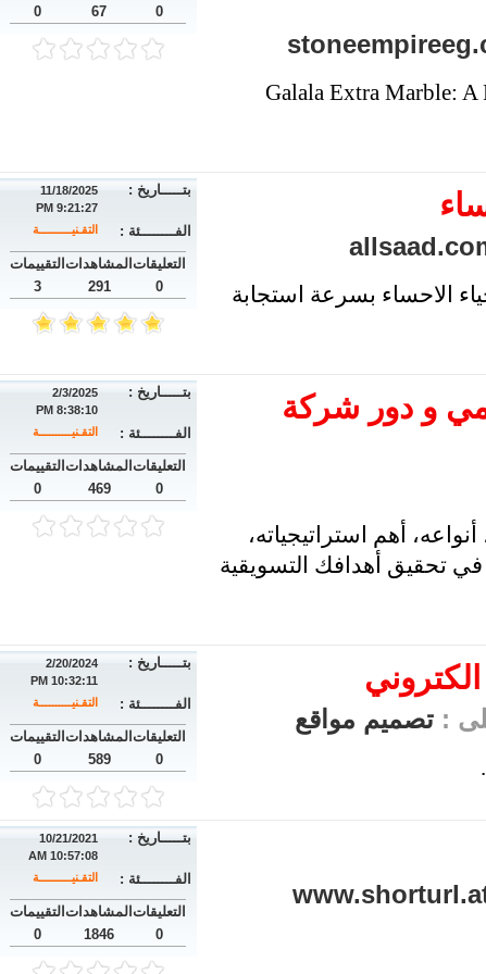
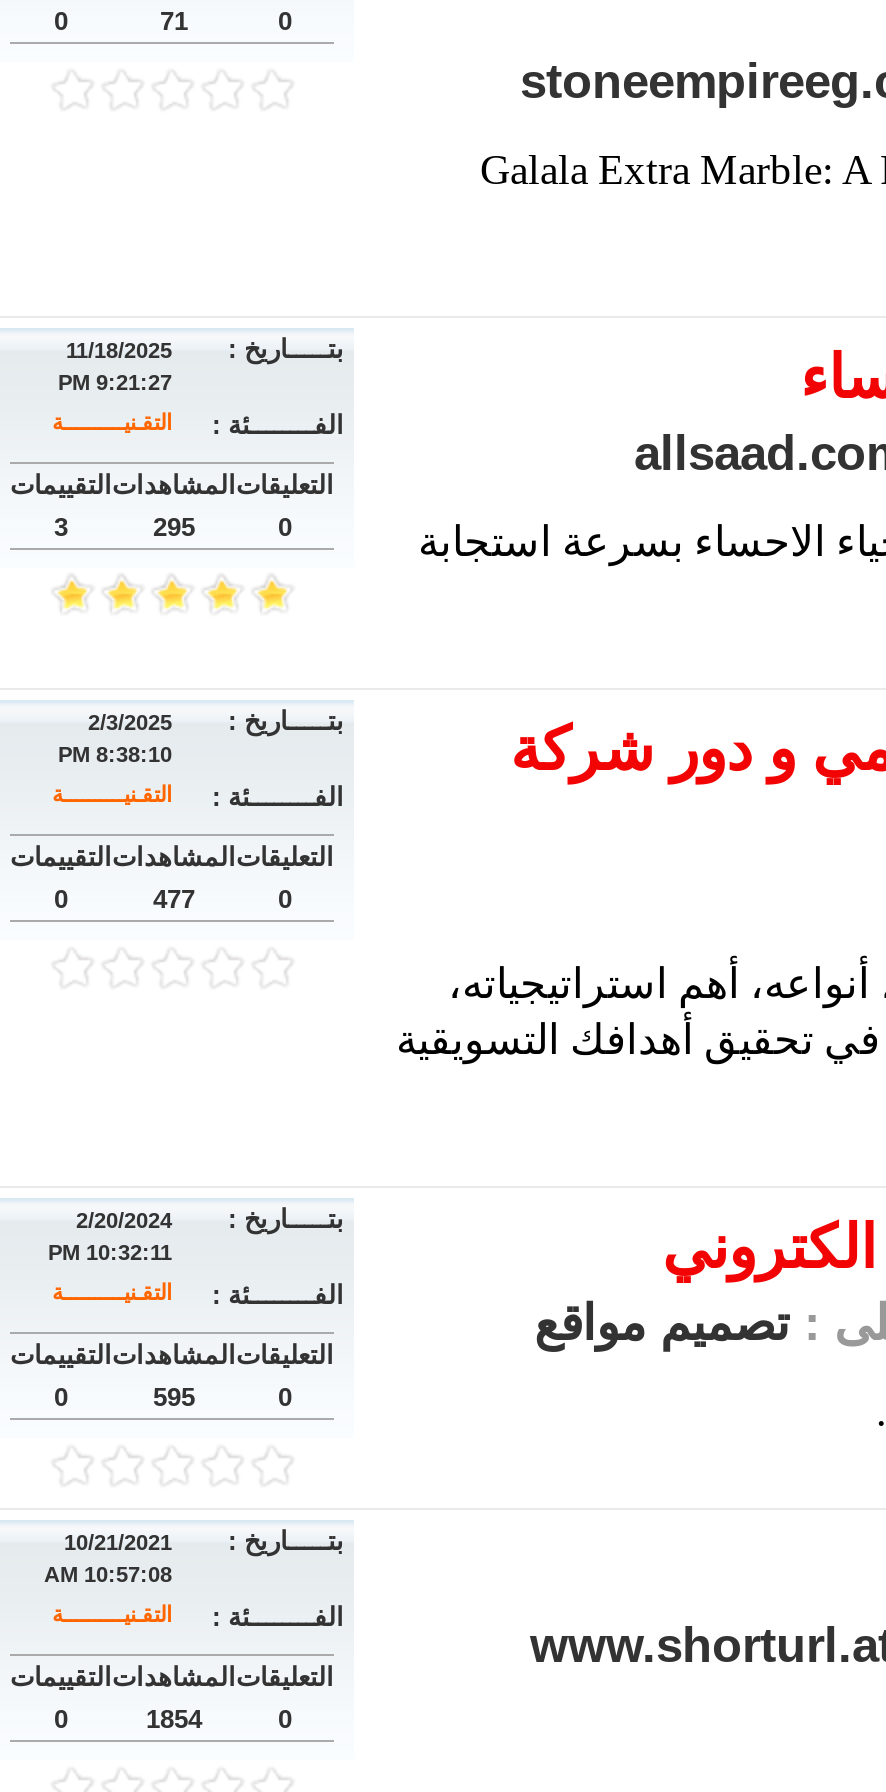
- 67
+ 71

- 291
+ 295

- 469
+ 477

- 589
+ 595

- 1846
+ 1854
